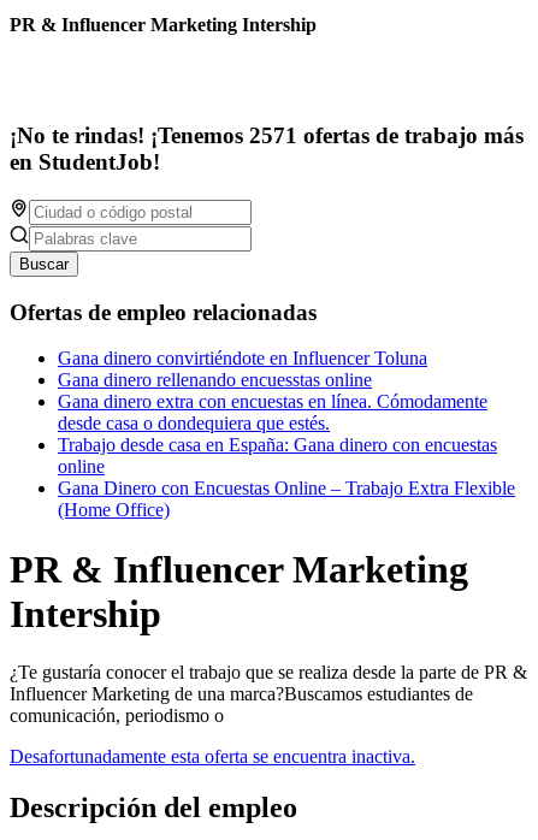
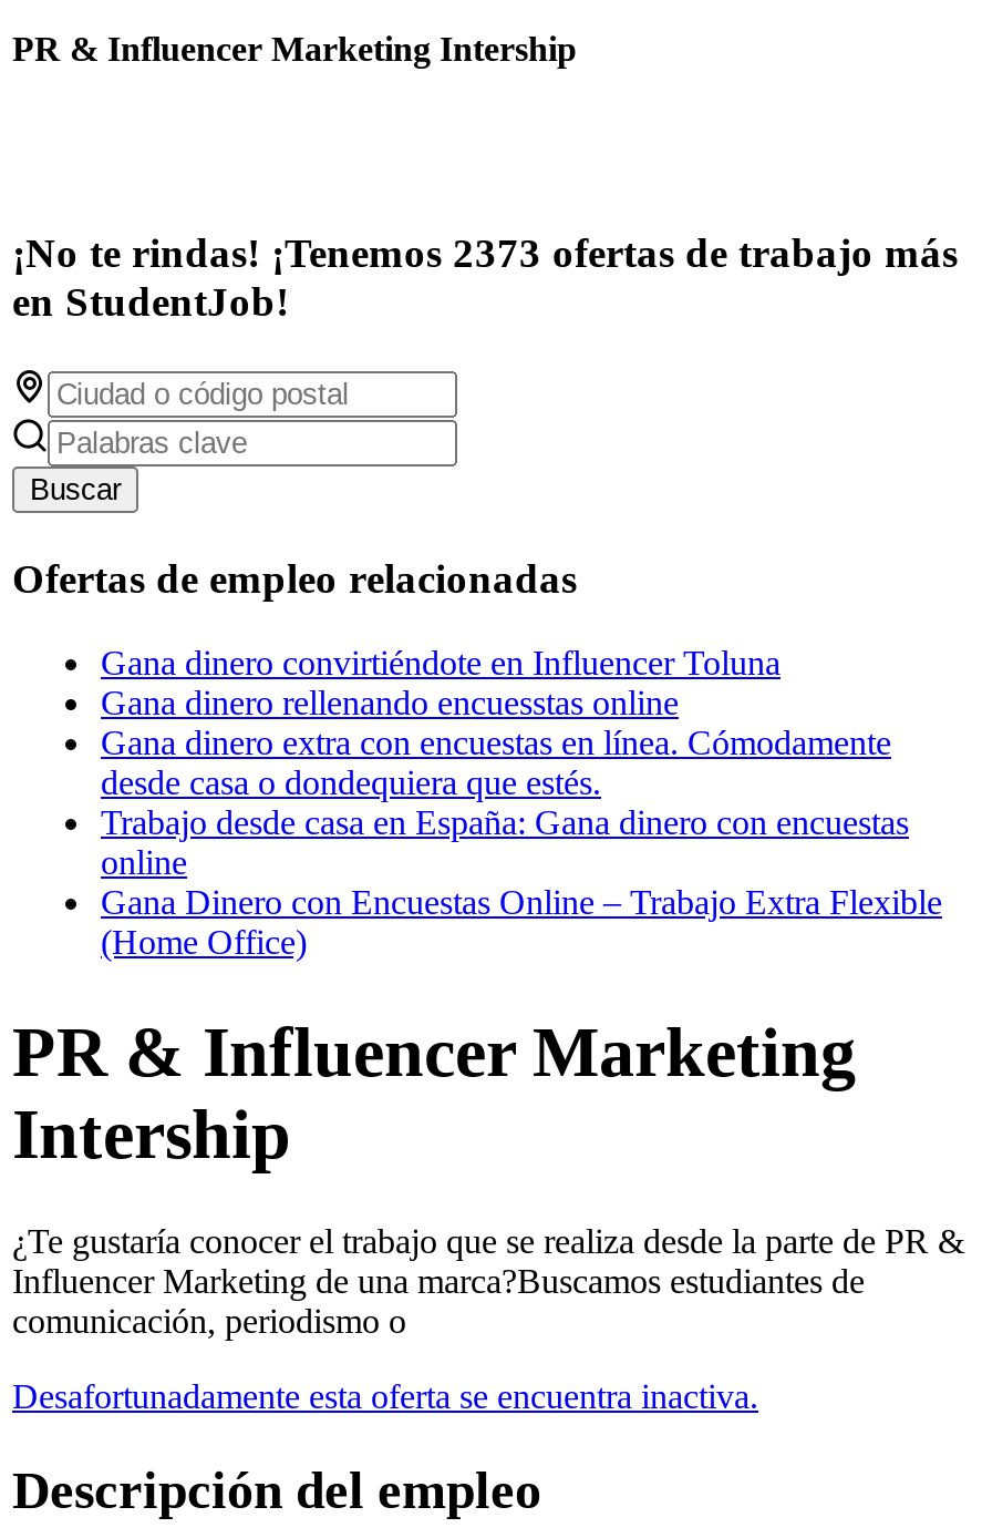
- ¡No te rindas! ¡Tenemos 2571 ofertas de trabajo más
+ ¡No te rindas! ¡Tenemos 2373 ofertas de trabajo más
